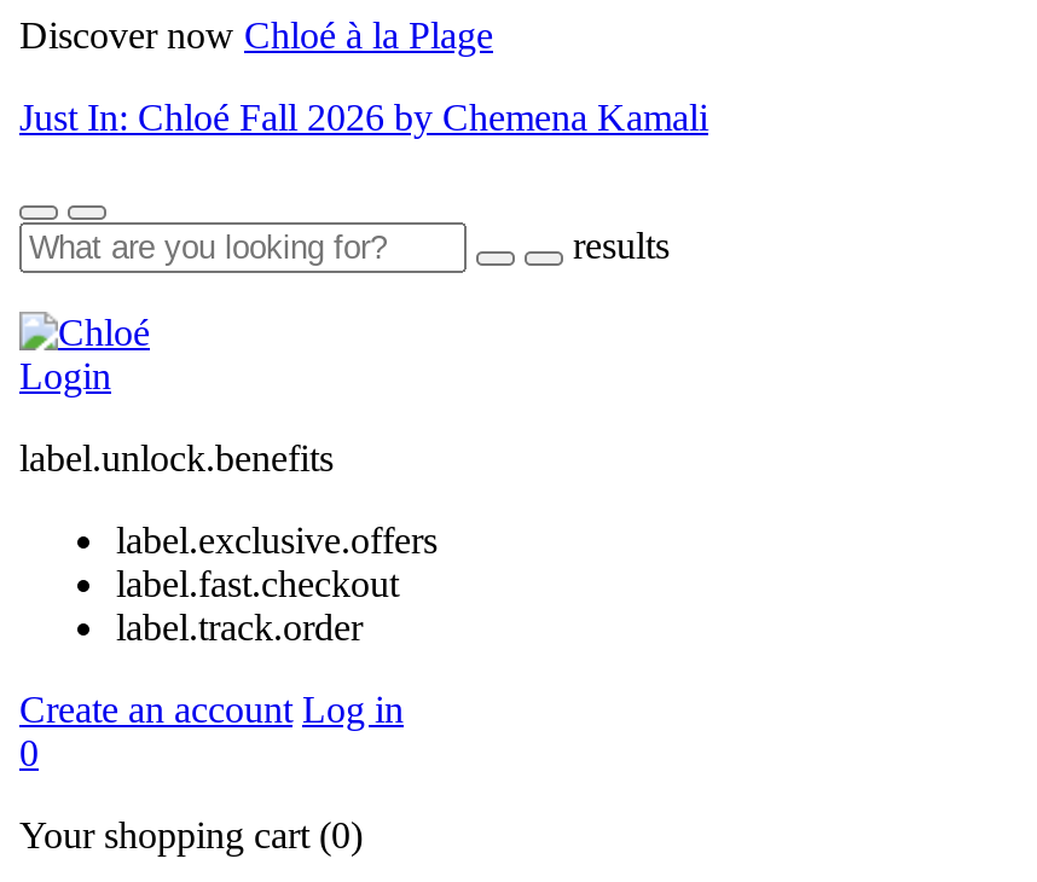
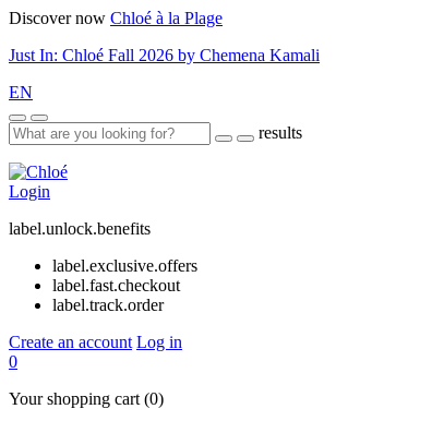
+ EN
